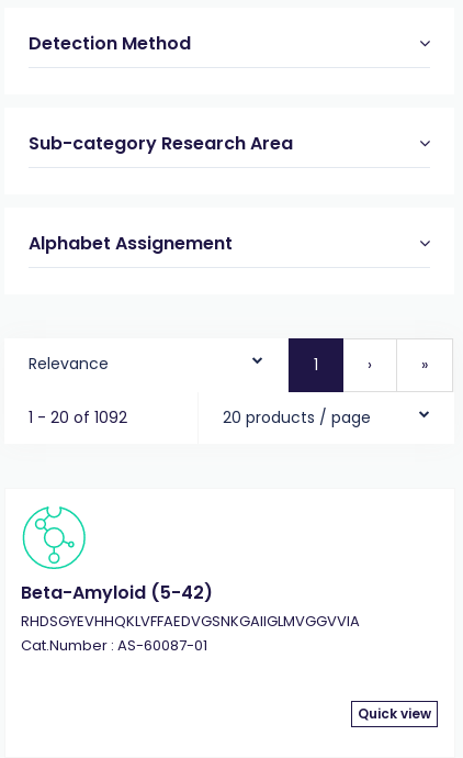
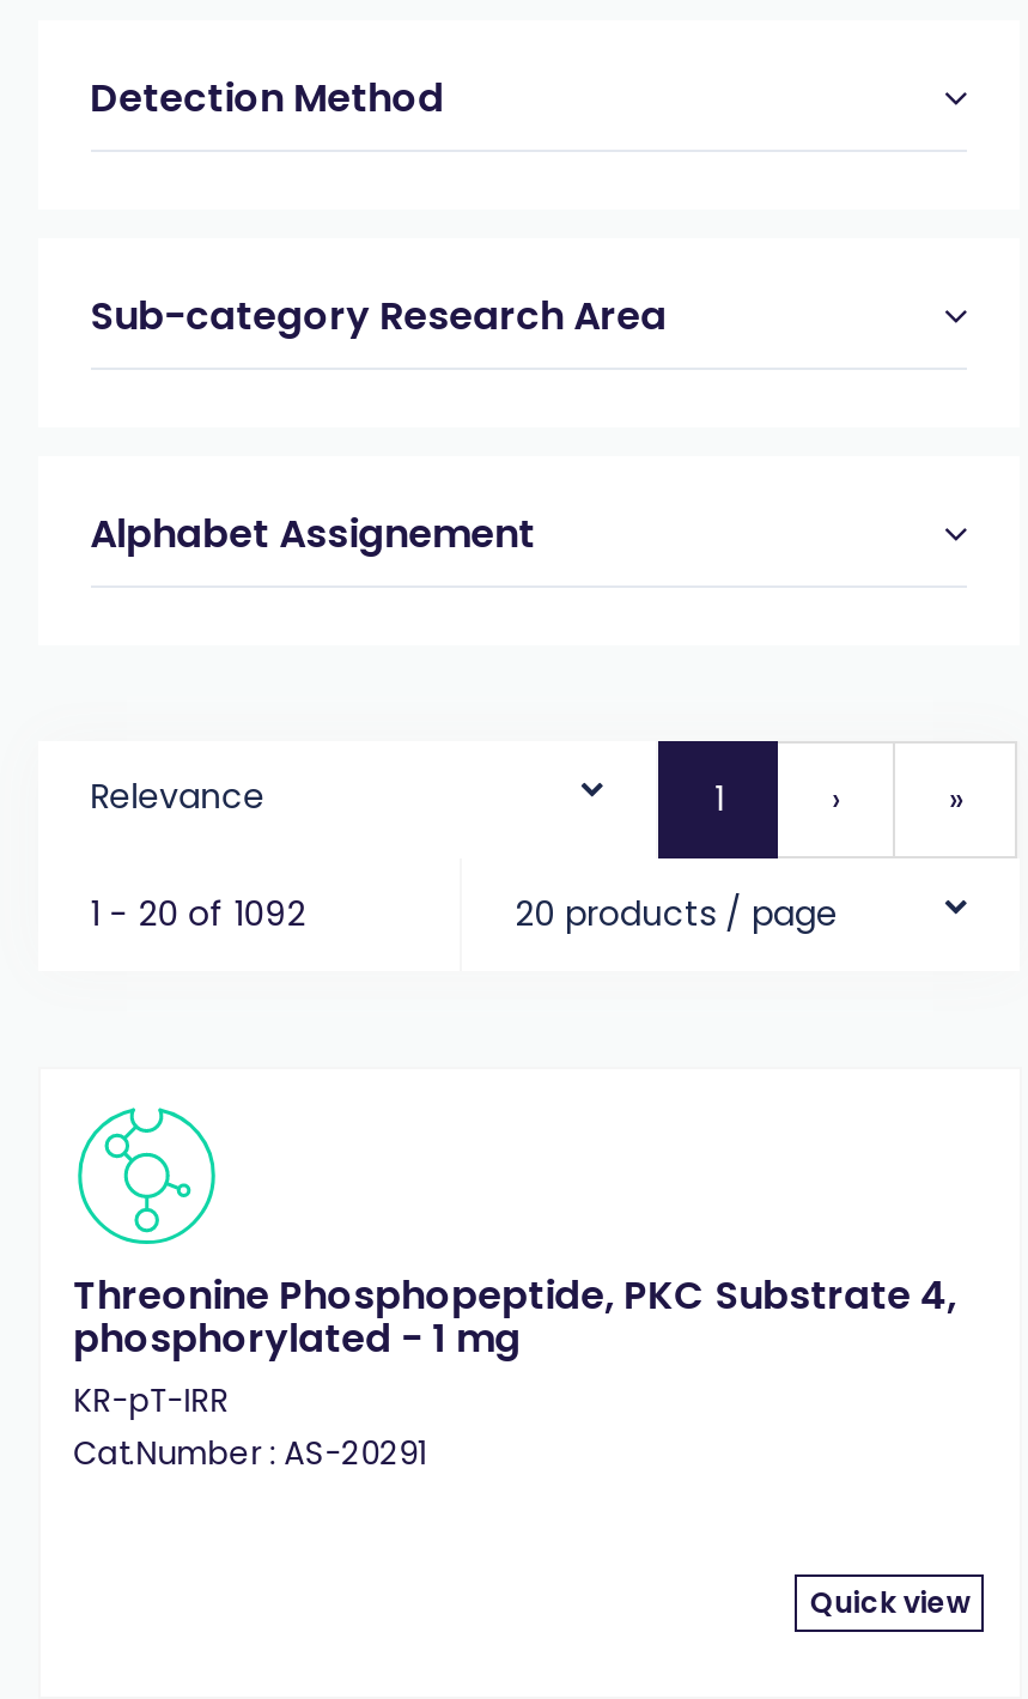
- Beta-Amyloid (5-42)
- RHDSGYEVHHQKLVFFAEDVGSNKGAIIGLMVGGVVIA
- Cat.Number : AS-60087-01
+ Threonine Phosphopeptide, PKC Substrate 4,
+ phosphorylated - 1 mg
+ KR-pT-IRR
+ Cat.Number : AS-20291
